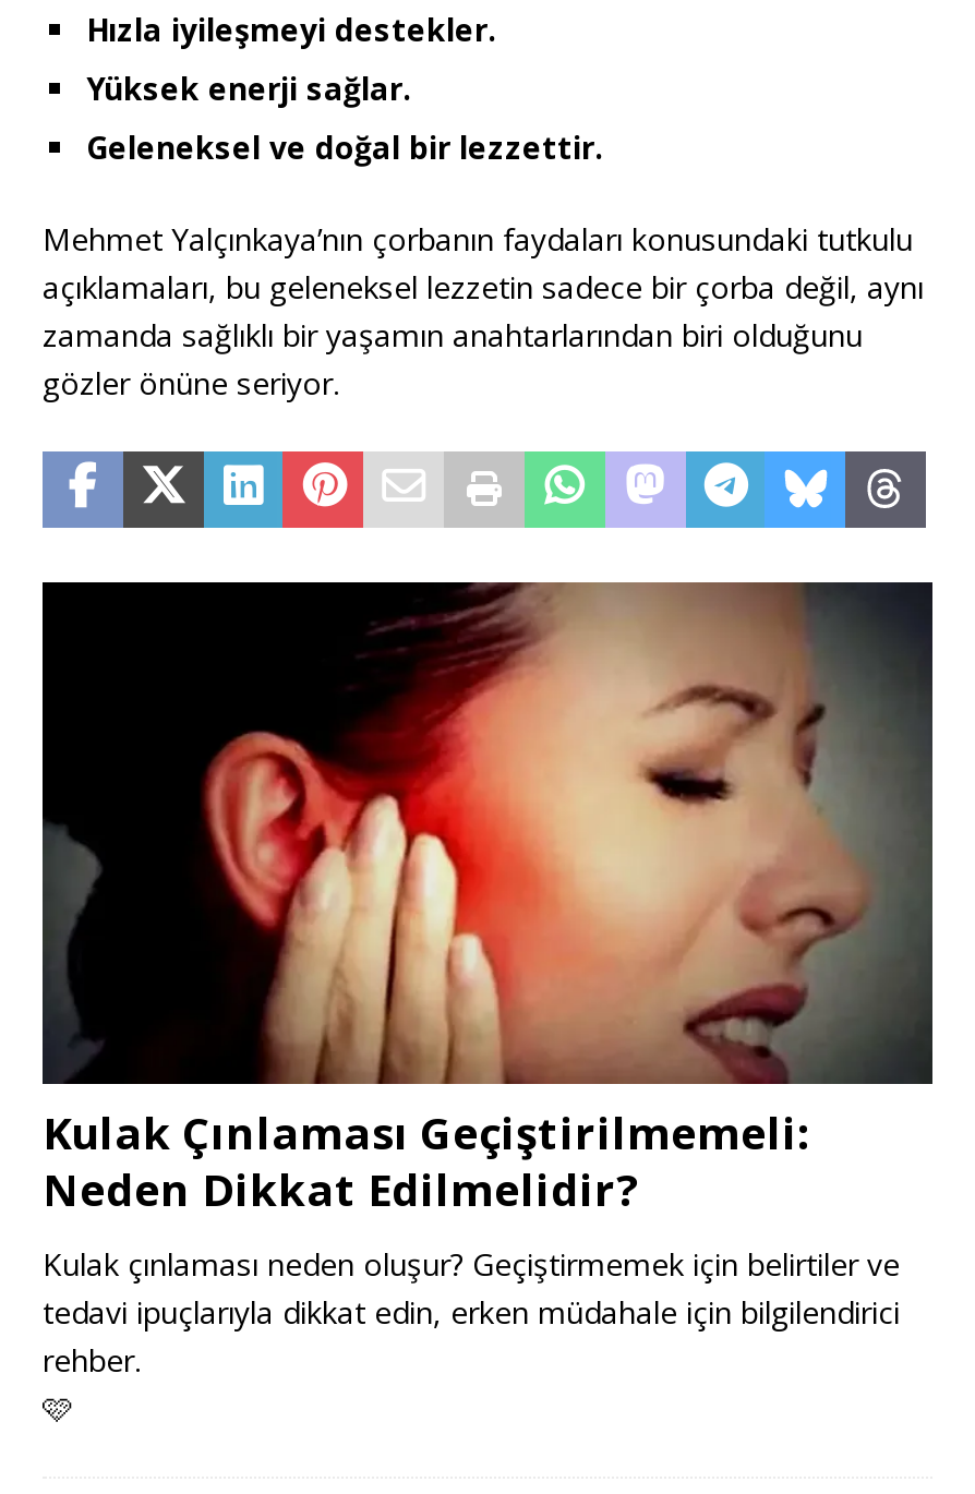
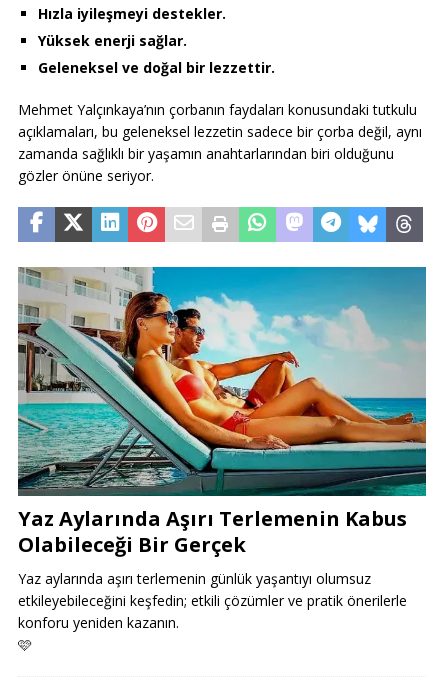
- [image]
- Kulak Çınlaması Geçiştirilmemeli:
- Neden Dikkat Edilmelidir?
- Kulak çınlaması neden oluşur? Geçiştirmemek için belirtiler ve
- tedavi ipuçlarıyla dikkat edin, erken müdahale için bilgilendirici
- rehber.
+ [image]
+ Yaz Aylarında Aşırı Terlemenin Kabus
+ Olabileceği Bir Gerçek
+ Yaz aylarında aşırı terlemenin günlük yaşantıyı olumsuz
+ etkileyebileceğini keşfedin; etkili çözümler ve pratik önerilerle
+ konforu yeniden kazanın.
